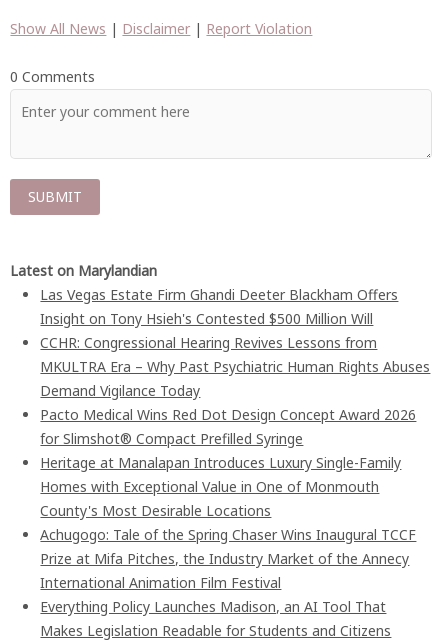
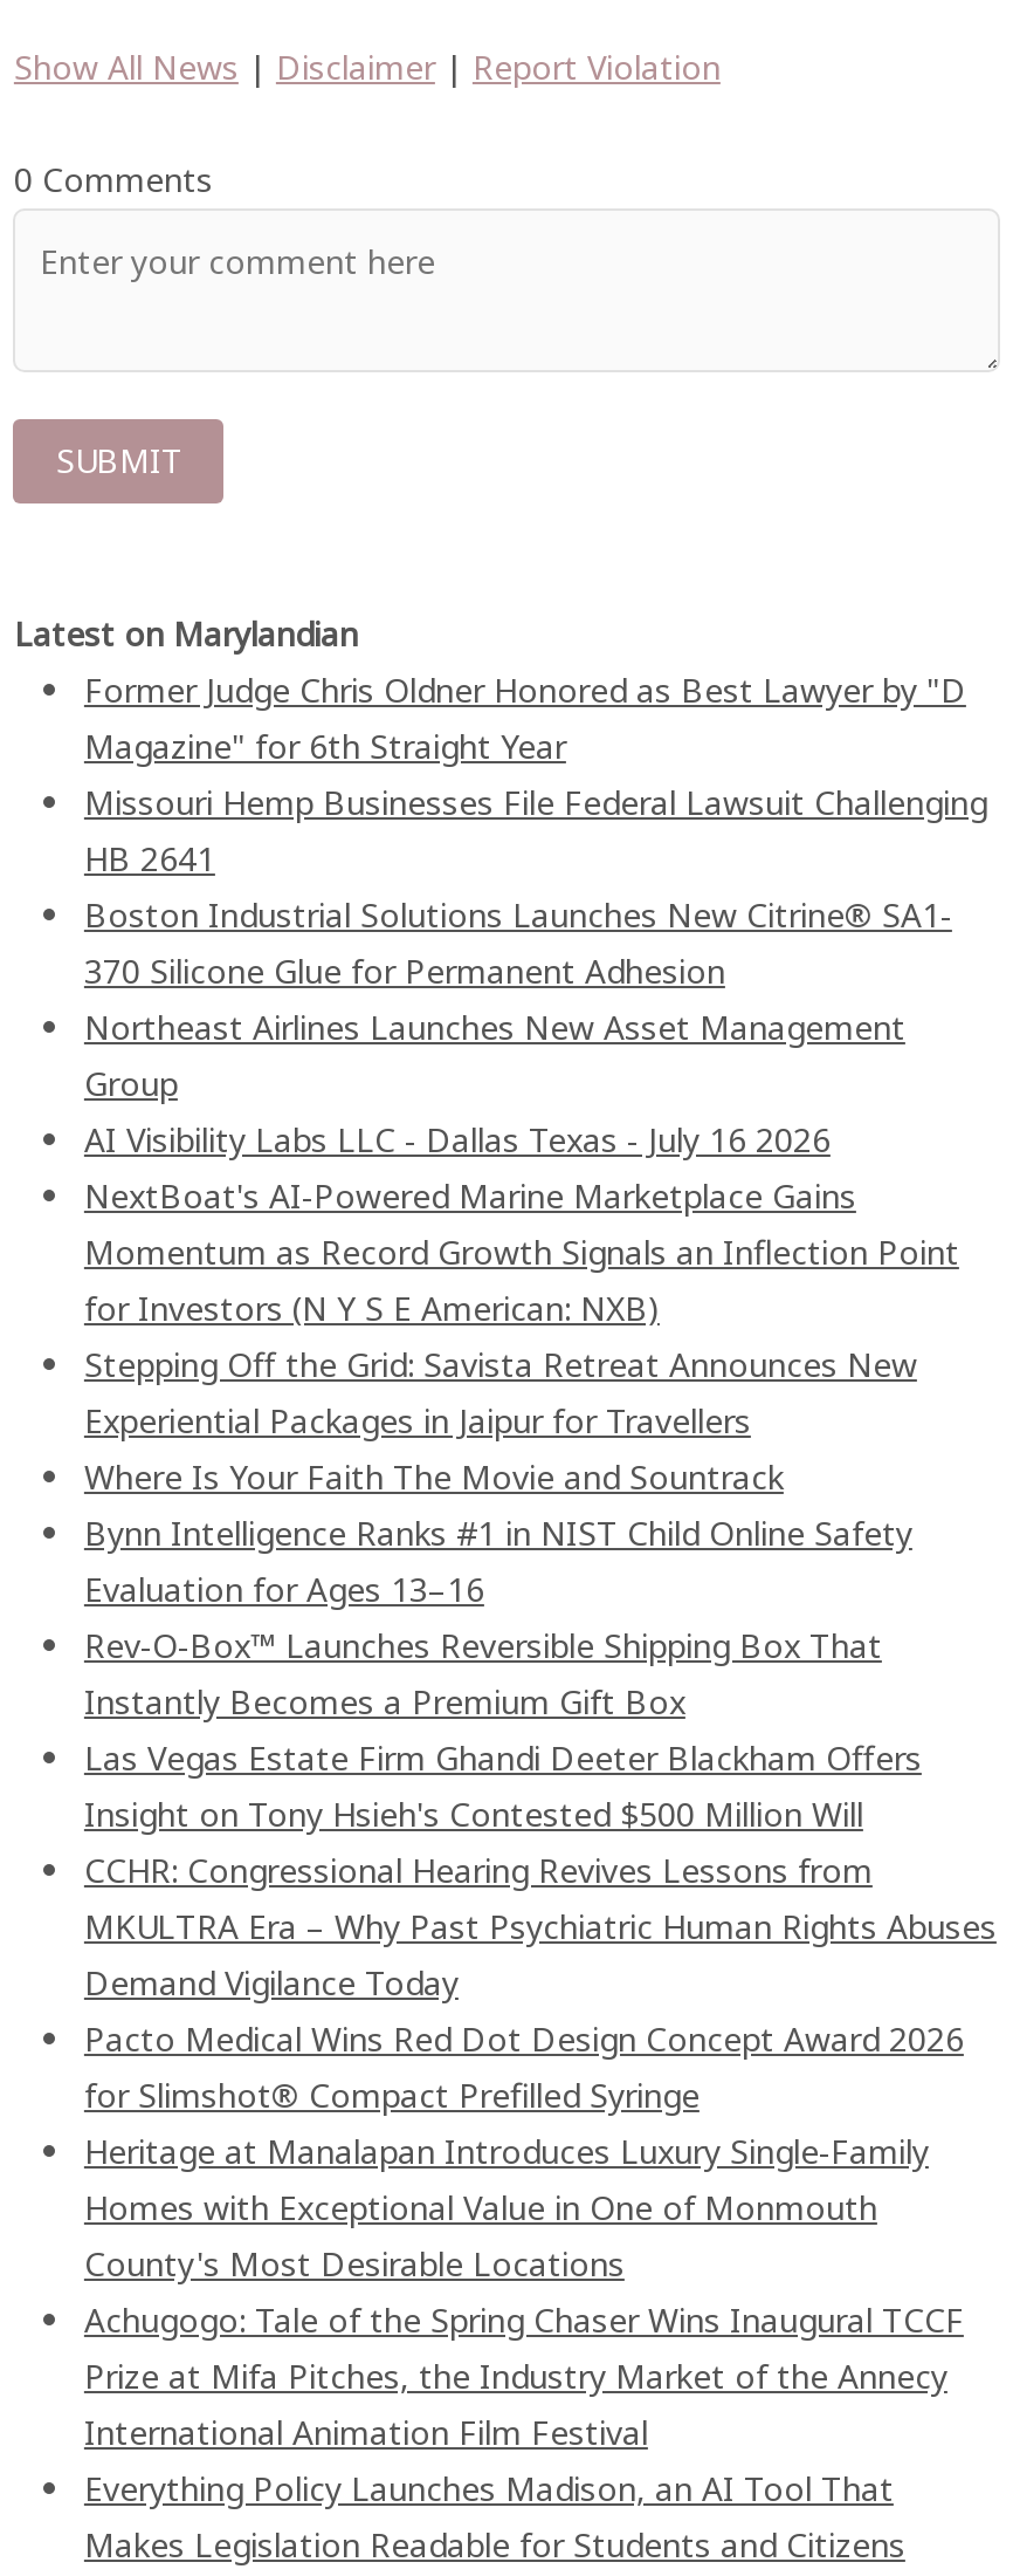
+ Former Judge Chris Oldner Honored as Best Lawyer by "D
+ Magazine" for 6th Straight Year
+ Missouri Hemp Businesses File Federal Lawsuit Challenging
+ HB 2641
+ Boston Industrial Solutions Launches New Citrine® SA1-
+ 370 Silicone Glue for Permanent Adhesion
+ Northeast Airlines Launches New Asset Management
+ Group
+ AI Visibility Labs LLC - Dallas Texas - July 16 2026
+ NextBoat's AI-Powered Marine Marketplace Gains
+ Momentum as Record Growth Signals an Inflection Point
+ for Investors (N Y S E American: NXB)
+ Stepping Off the Grid: Savista Retreat Announces New
+ Experiential Packages in Jaipur for Travellers
+ Where Is Your Faith The Movie and Sountrack
+ Bynn Intelligence Ranks #1 in NIST Child Online Safety
+ Evaluation for Ages 13–16
+ Rev-O-Box™ Launches Reversible Shipping Box That
+ Instantly Becomes a Premium Gift Box
